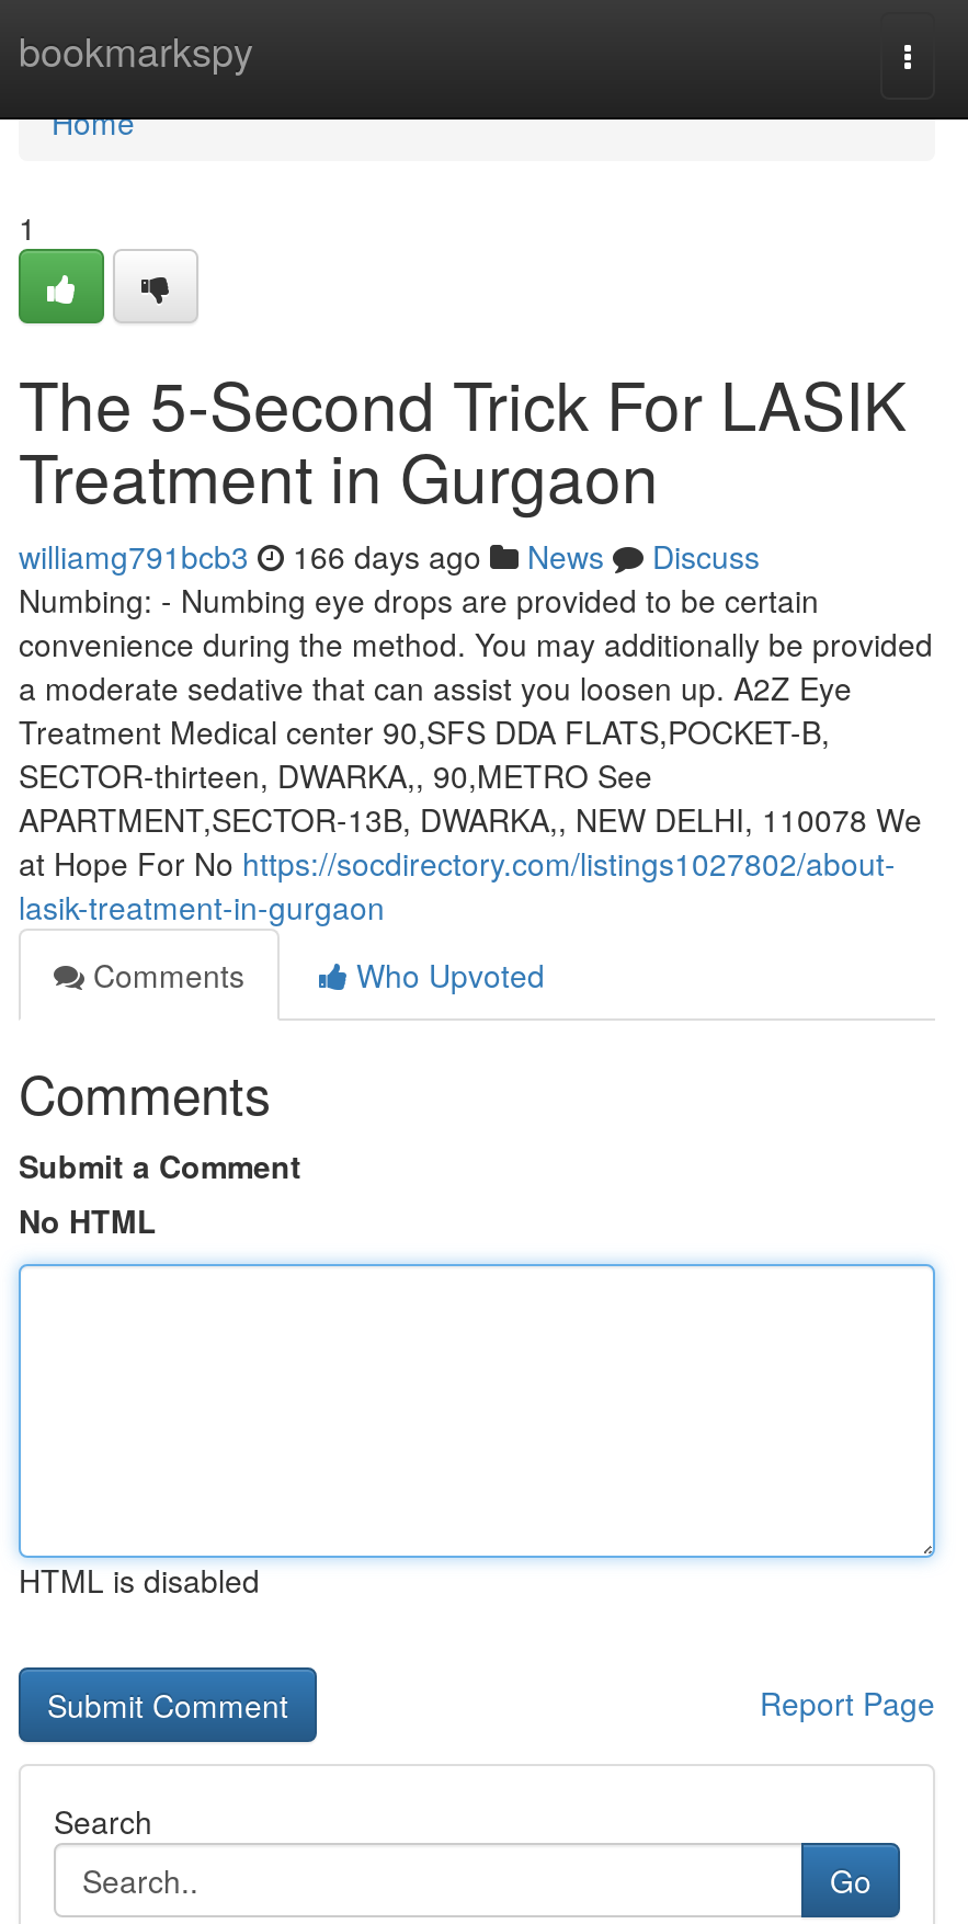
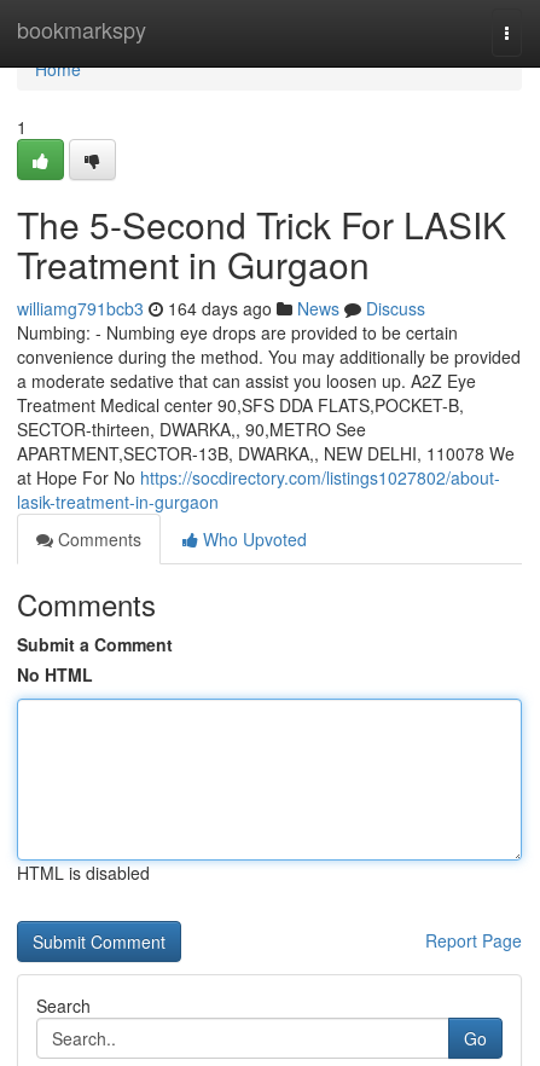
- williamg791bcb3 166 days ago News Discuss
+ williamg791bcb3 164 days ago News Discuss
